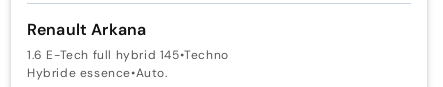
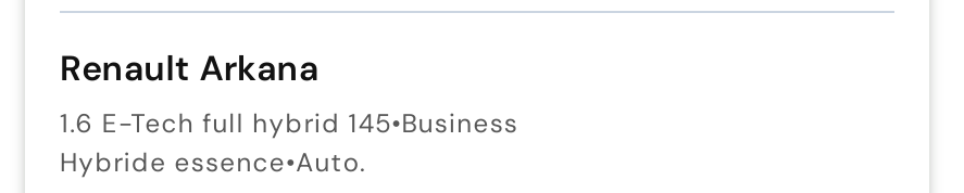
- 1.6 E-Tech full hybrid 145•Techno
+ 1.6 E-Tech full hybrid 145•Business
